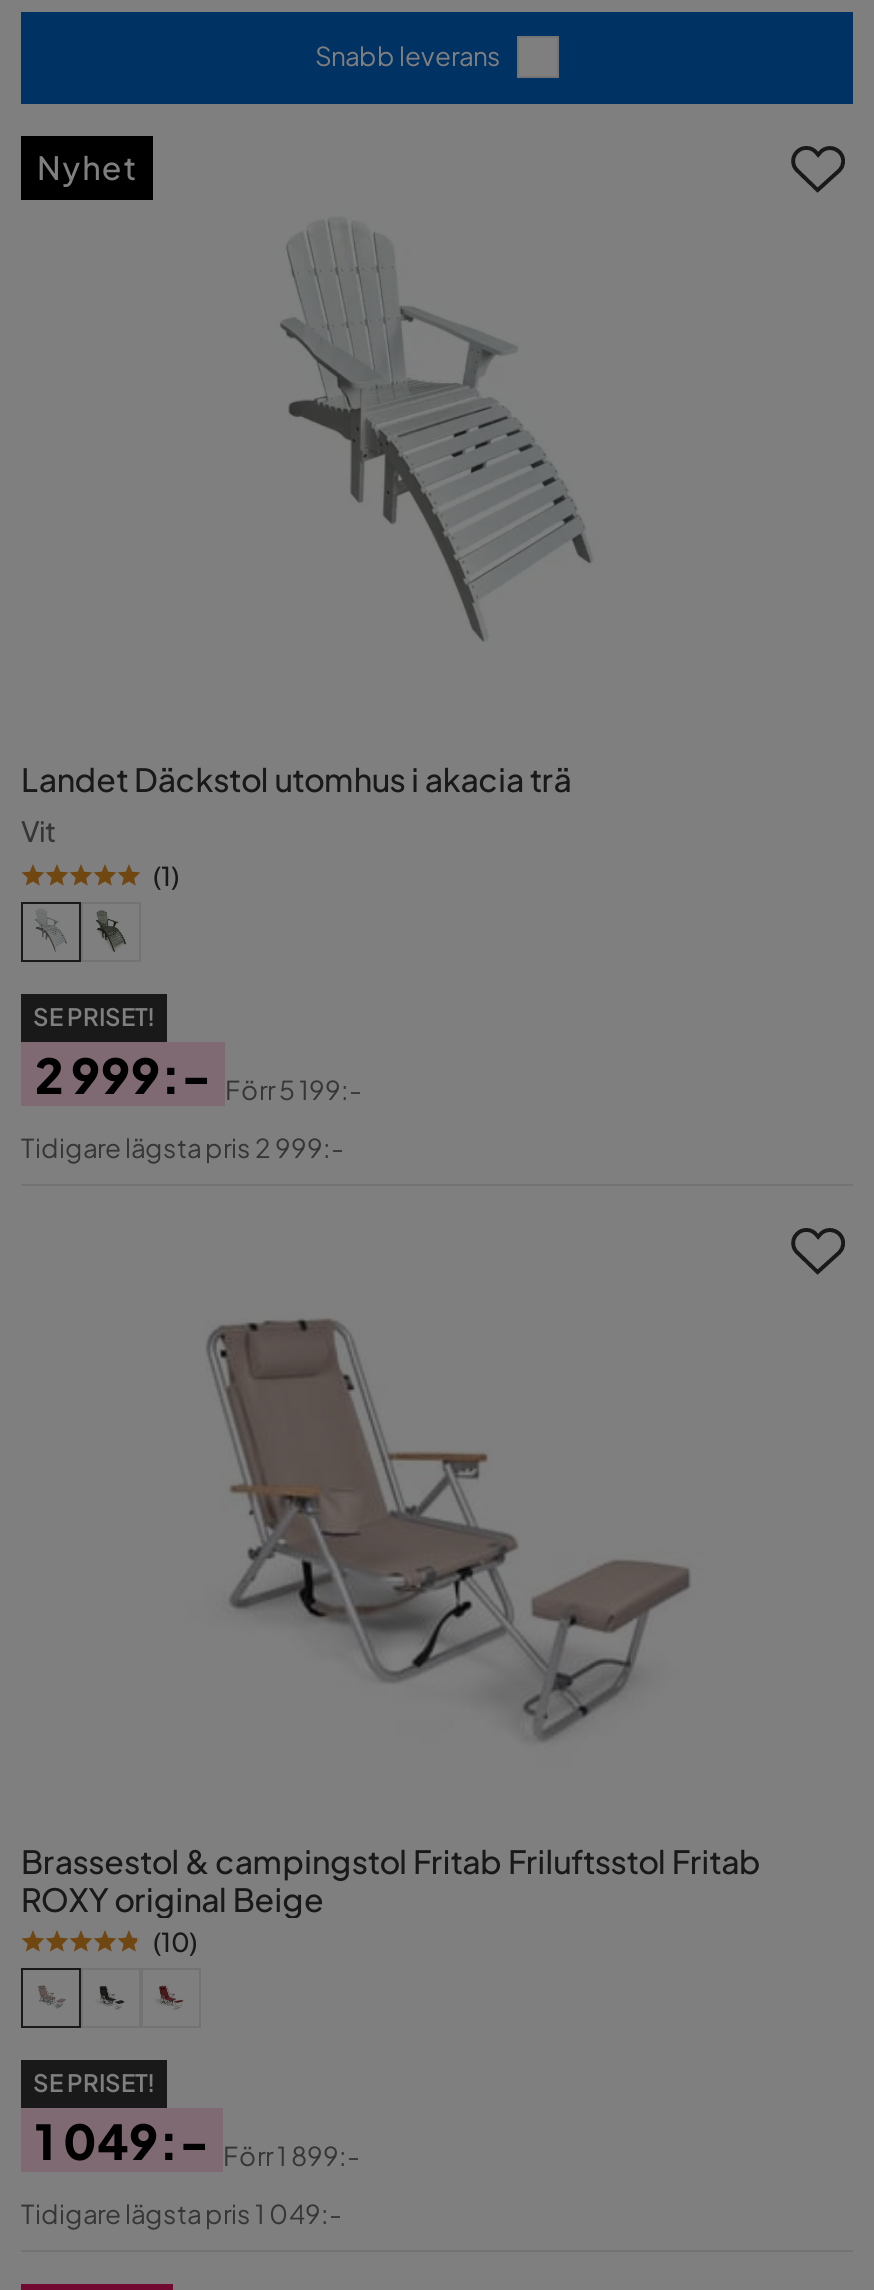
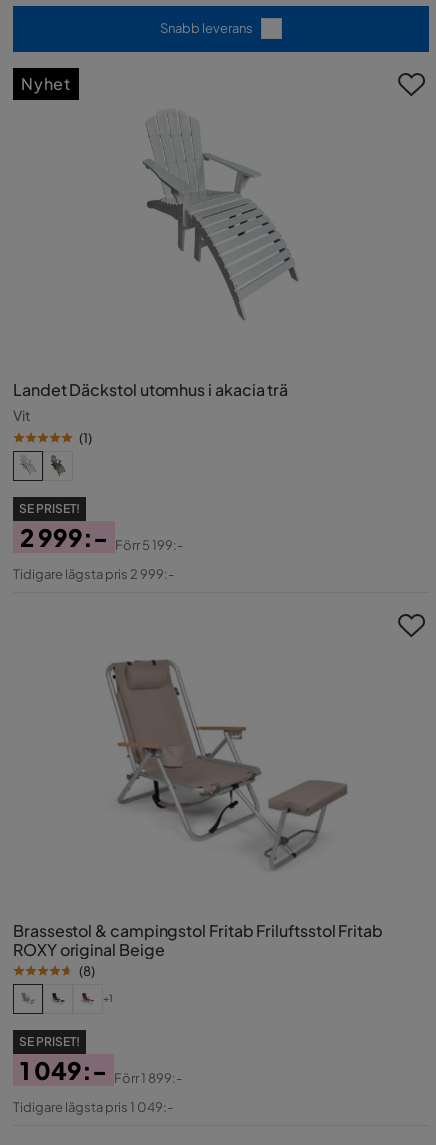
- (10)
+ (8)
+ +1
